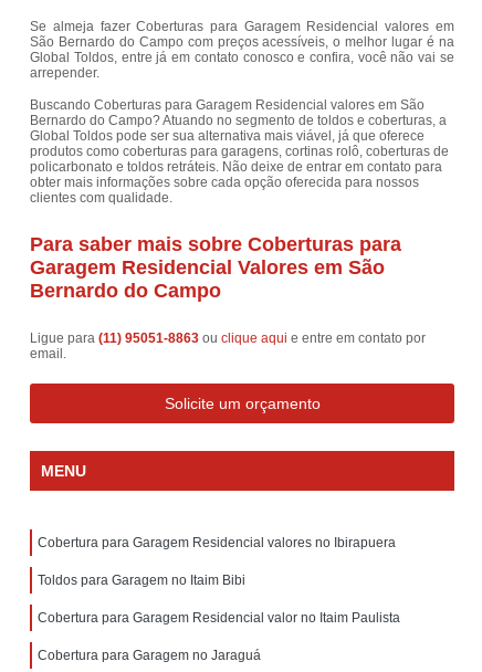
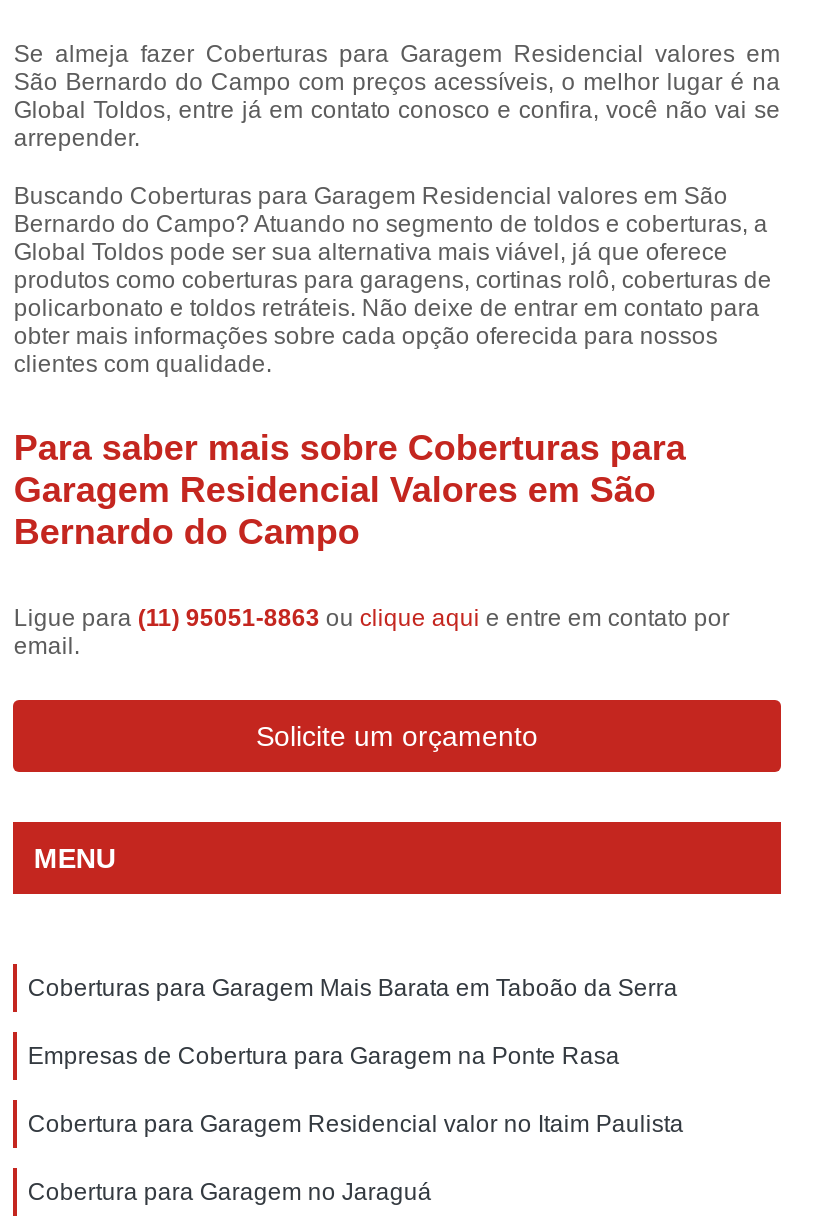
- Cobertura para Garagem Residencial valores no Ibirapuera
+ Coberturas para Garagem Mais Barata em Taboão da Serra

- Toldos para Garagem no Itaim Bibi
+ Empresas de Cobertura para Garagem na Ponte Rasa
